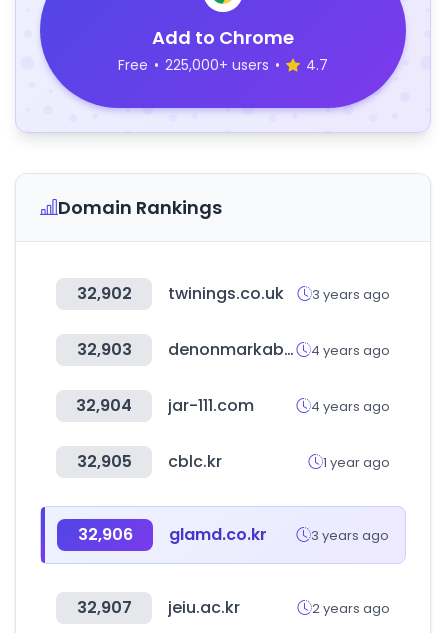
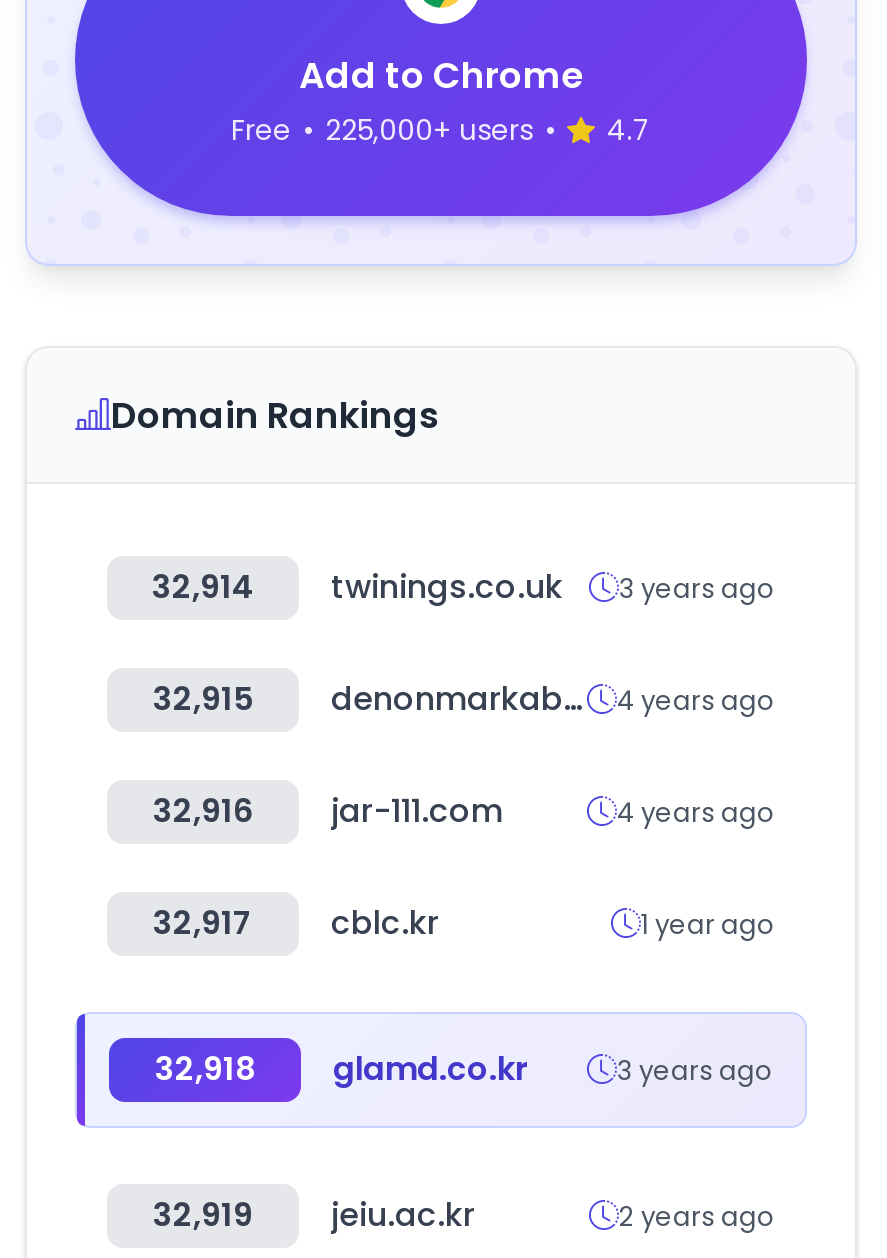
- 32,902 twinings.co.uk 3 years ago
+ 32,914 twinings.co.uk 3 years ago

- 32,903
+ 32,915

- 32,904 jar-111.com
+ 32,916 jar-111.com

- 32,905 cblc.kr
+ 32,917 cblc.kr

- 32,906 glamd.co.kr
+ 32,918 glamd.co.kr

- 32,907 jeiu.ac.kr
+ 32,919 jeiu.ac.kr
